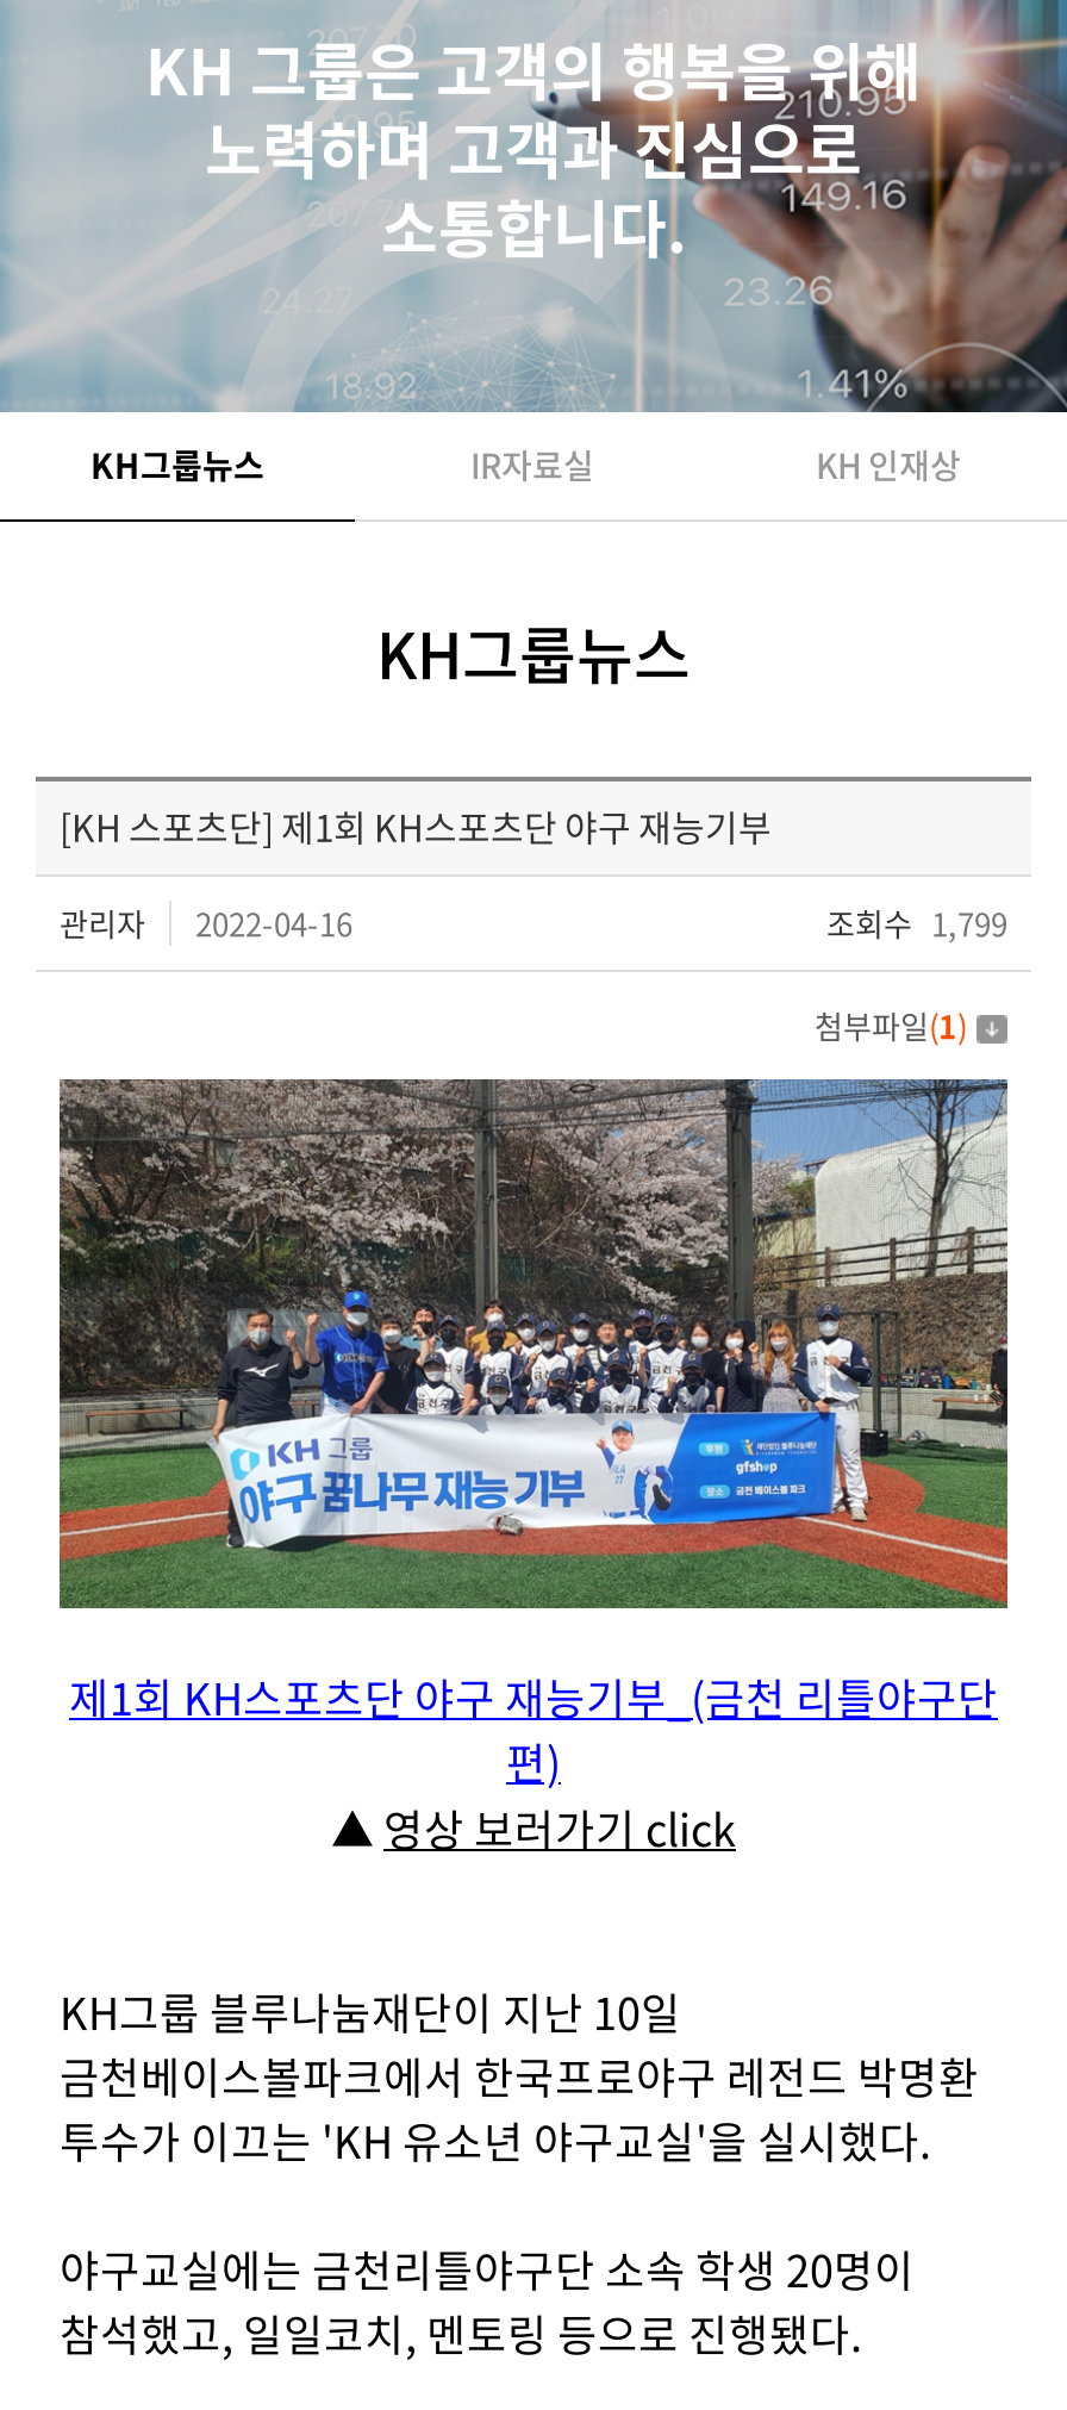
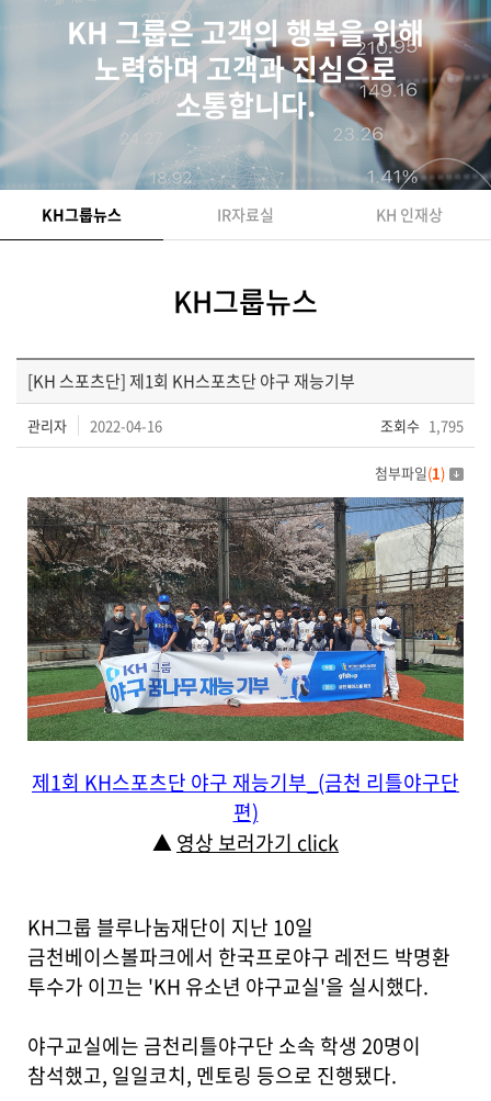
- 조회수 1,799
+ 조회수 1,795
